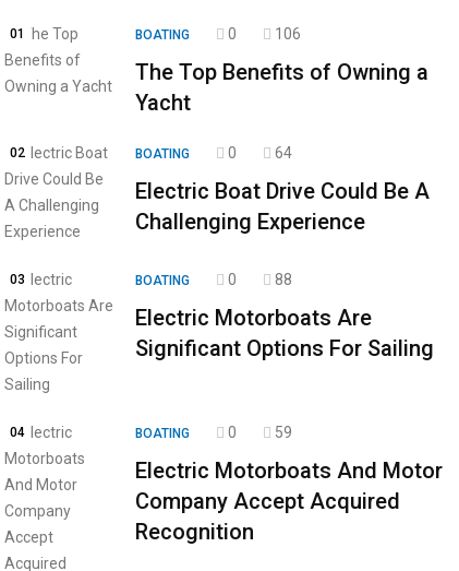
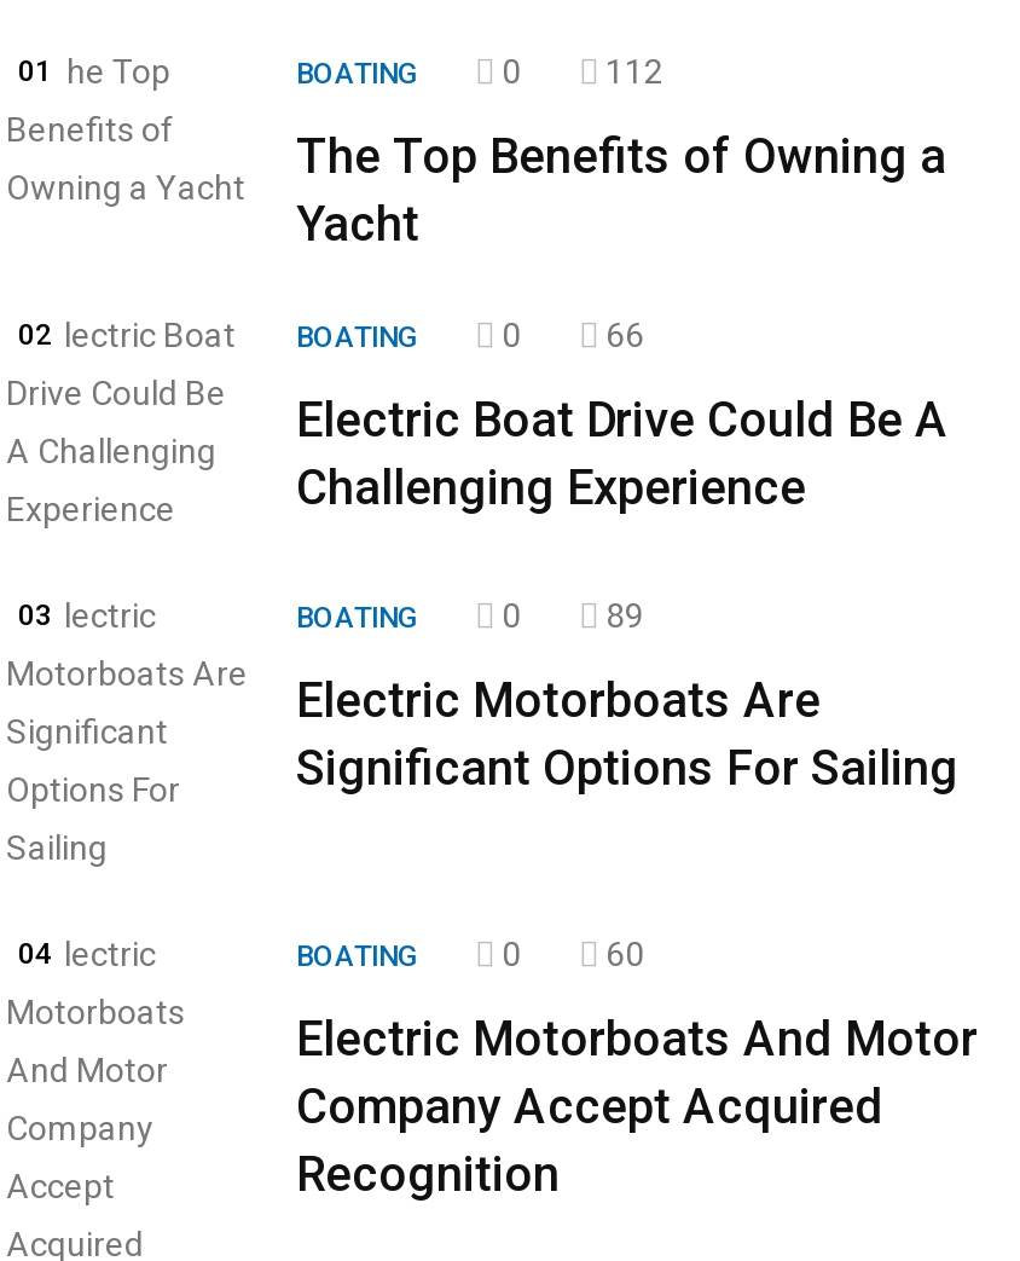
- 0 106
+ 0 112

- 0 64
+ 0 66

- 0 88
+ 0 89

- 0 59
+ 0 60
